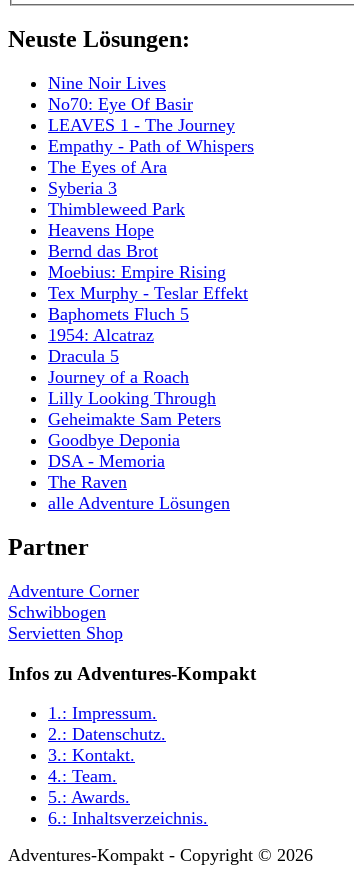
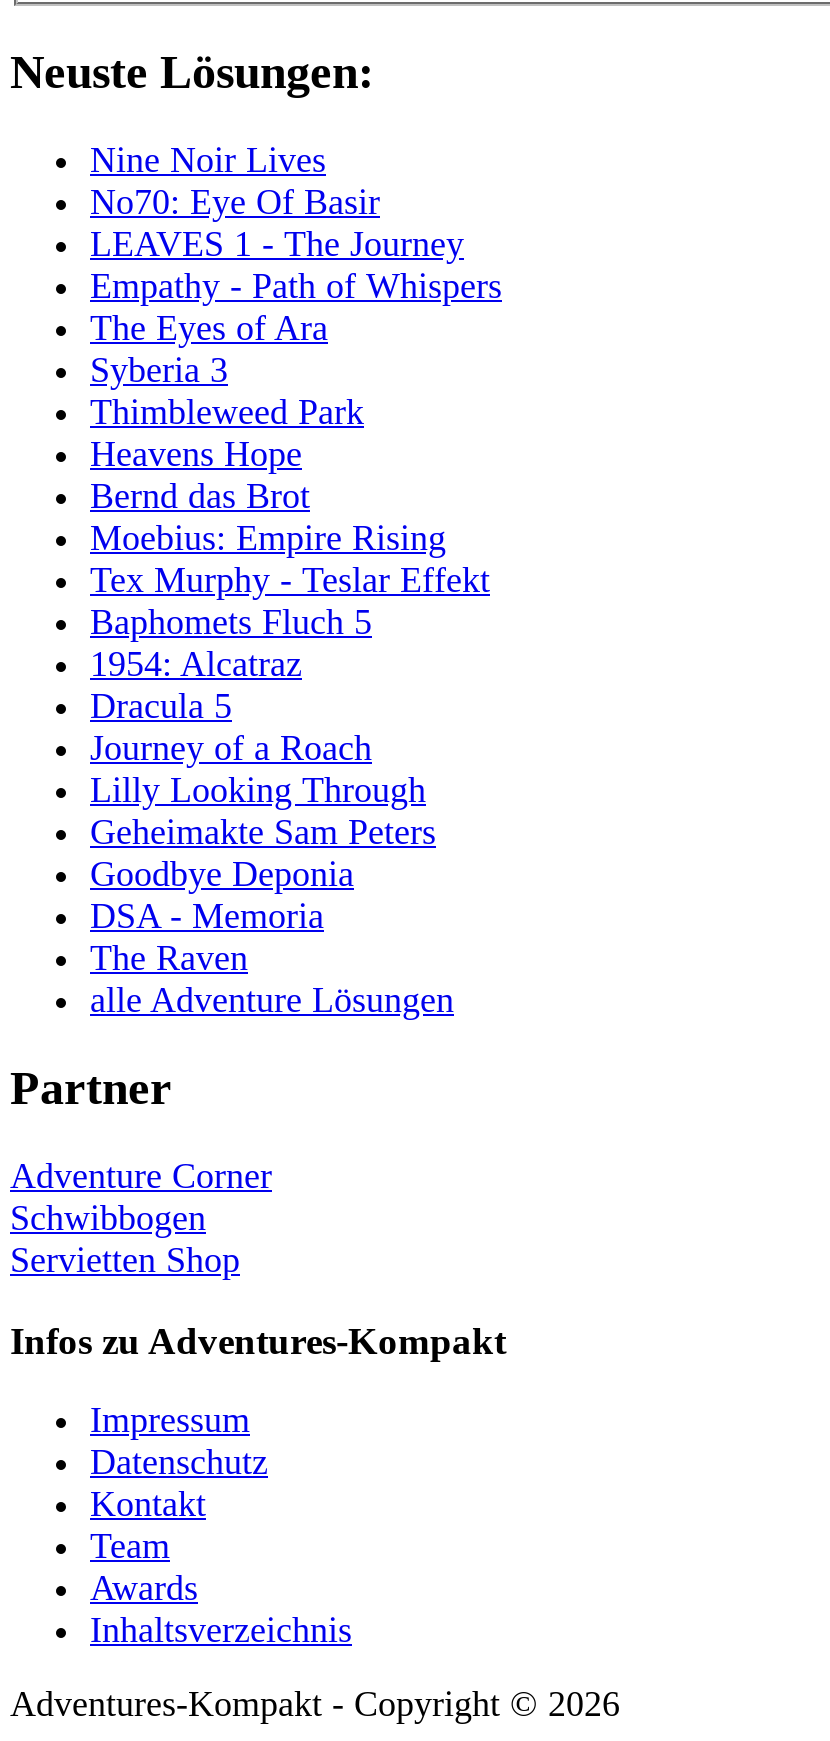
- 1.: Impressum.
- 2.: Datenschutz.
- 3.: Kontakt.
- 4.: Team.
- 5.: Awards.
- 6.: Inhaltsverzeichnis.
+ Impressum
+ Datenschutz
+ Kontakt
+ Team
+ Awards
+ Inhaltsverzeichnis
